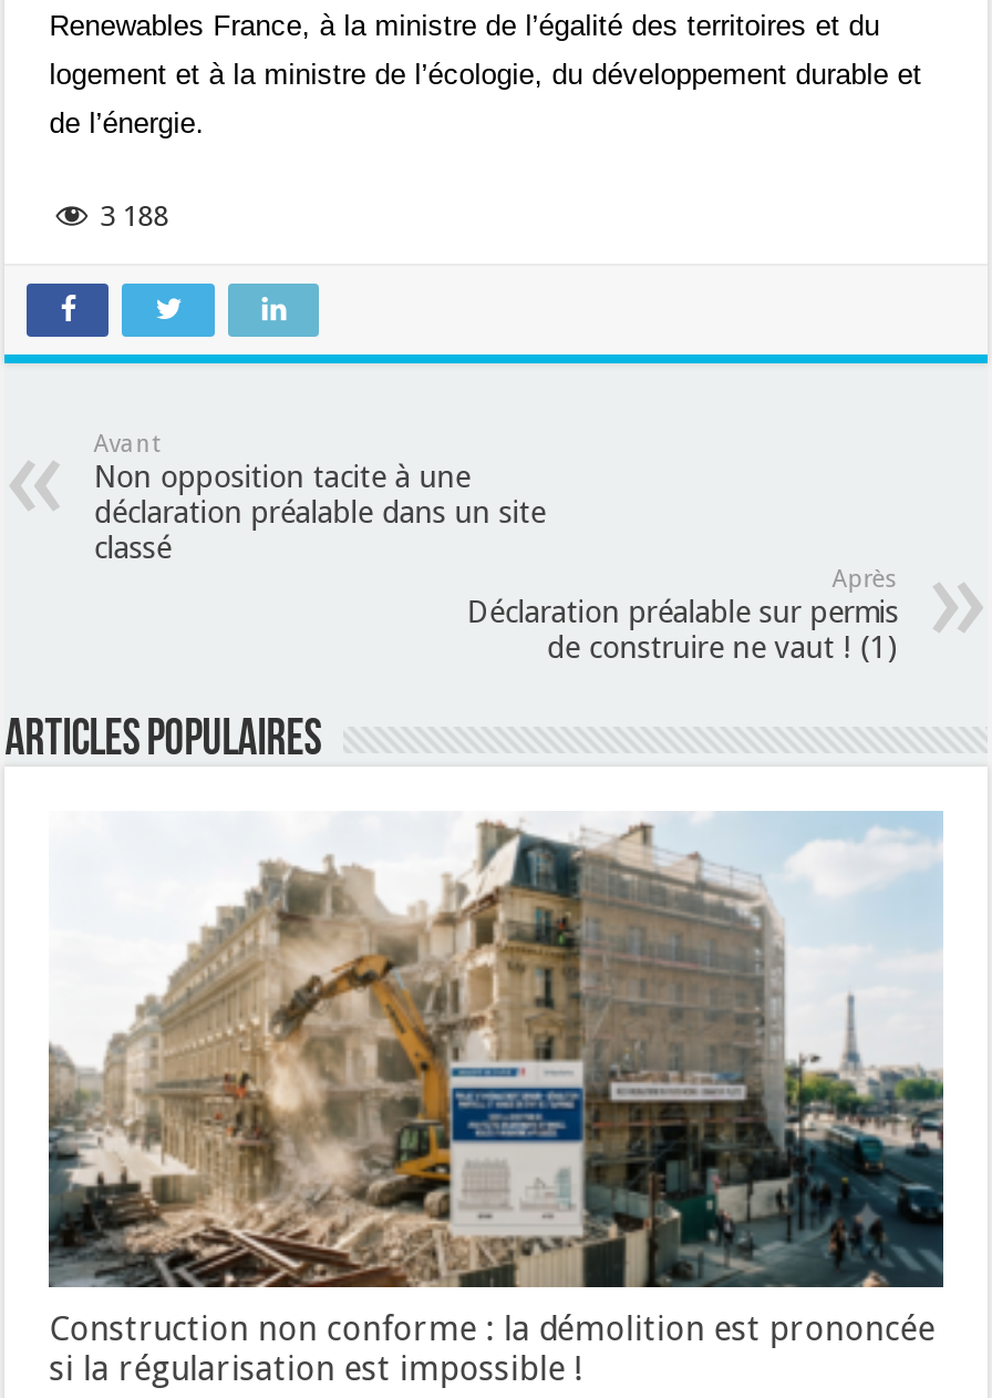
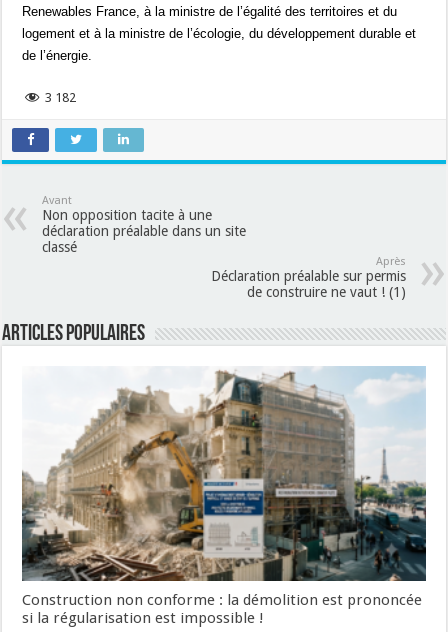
- 3 188
+ 3 182
